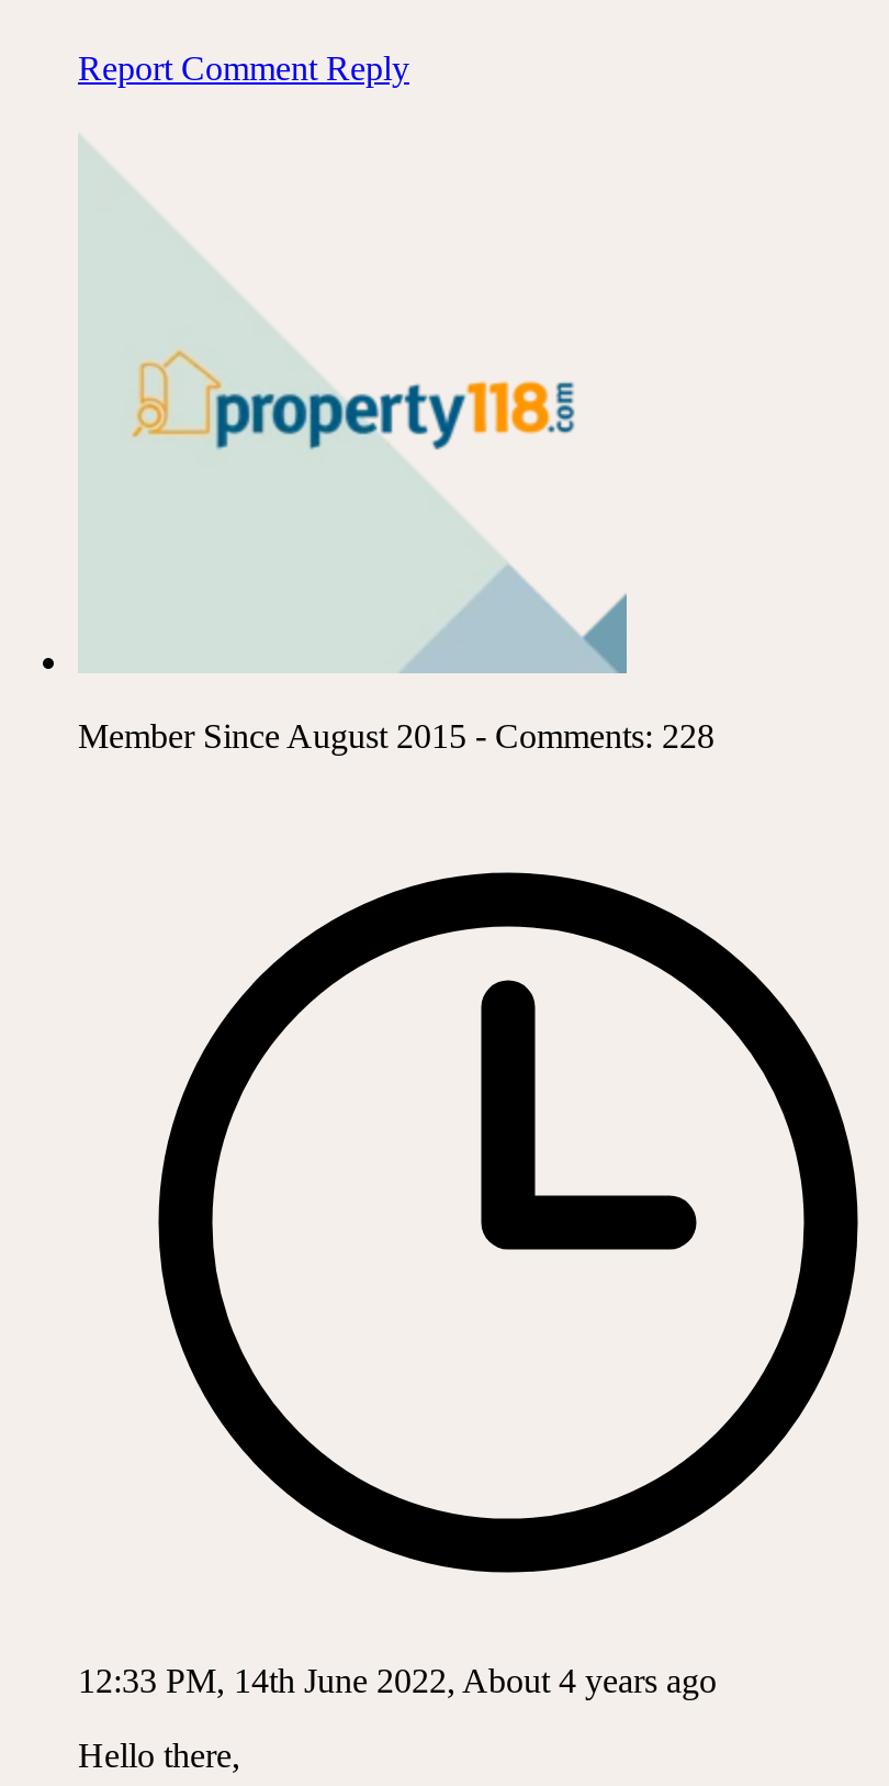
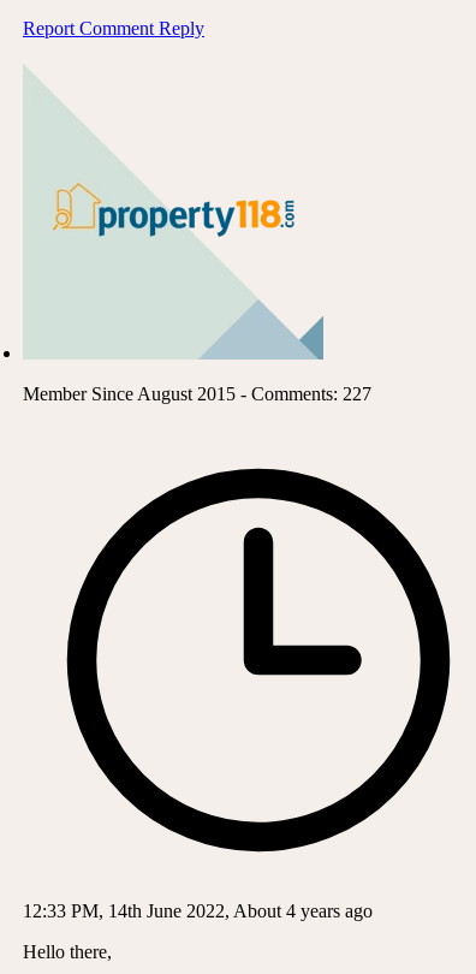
- Member Since August 2015 - Comments: 228
+ Member Since August 2015 - Comments: 227
